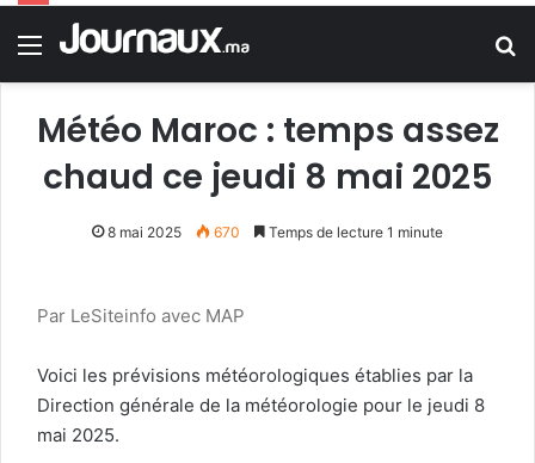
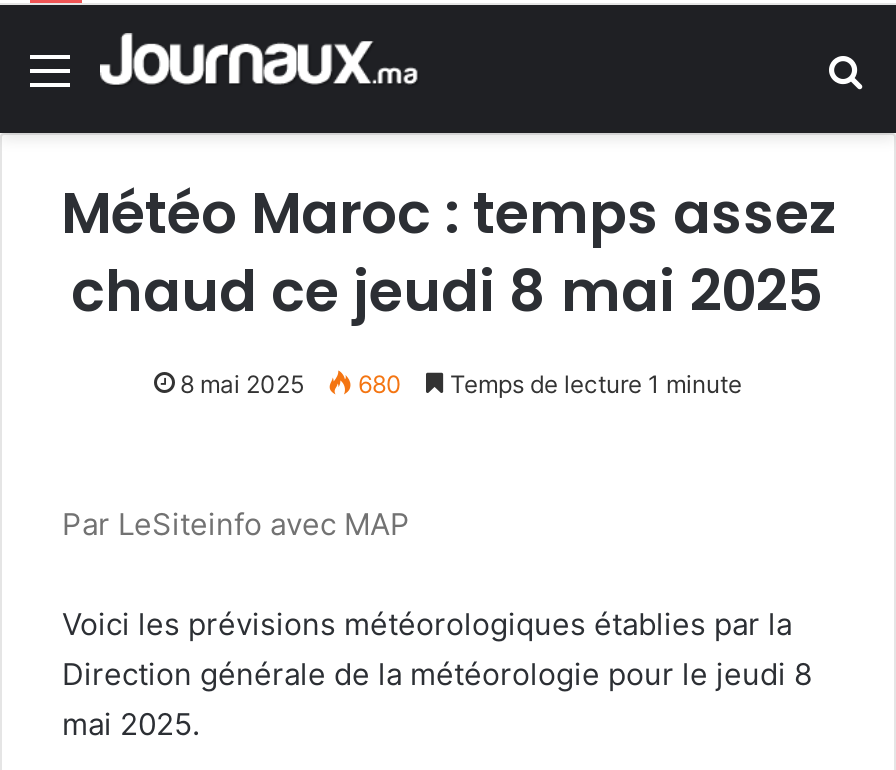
- 8 mai 2025 670 Temps de lecture 1 minute
+ 8 mai 2025 680 Temps de lecture 1 minute
